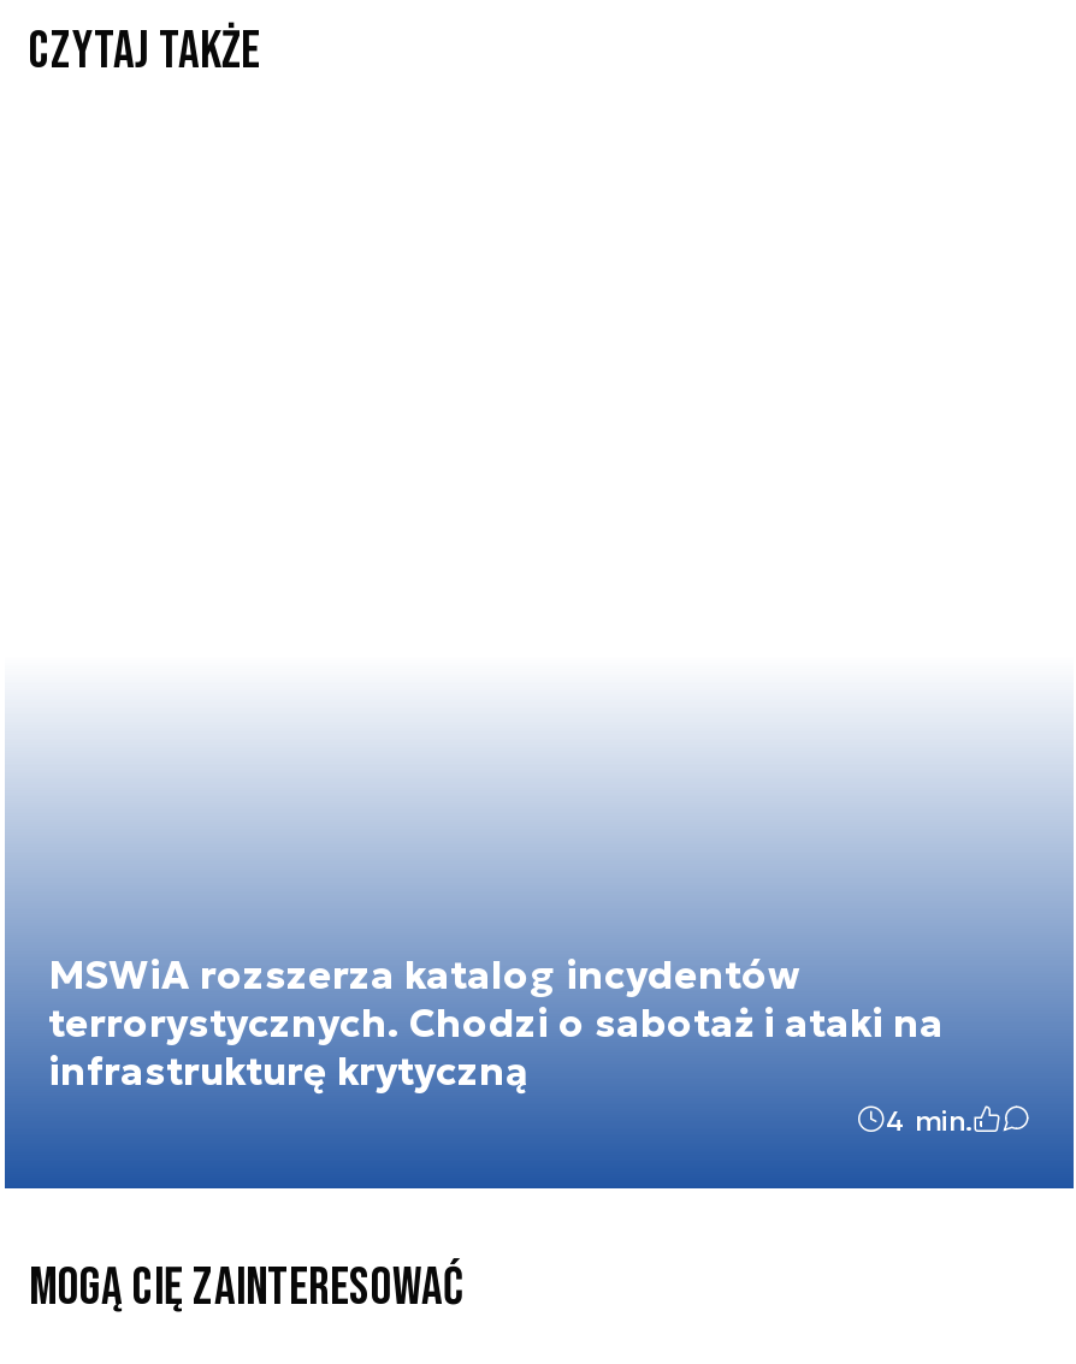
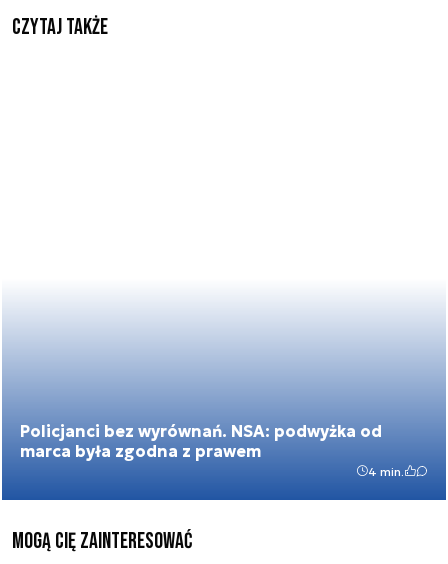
- MSWiA rozszerza katalog incydentów
- terrorystycznych. Chodzi o sabotaż i ataki na
- infrastrukturę krytyczną
+ Policjanci bez wyrównań. NSA: podwyżka od
+ marca była zgodna z prawem
